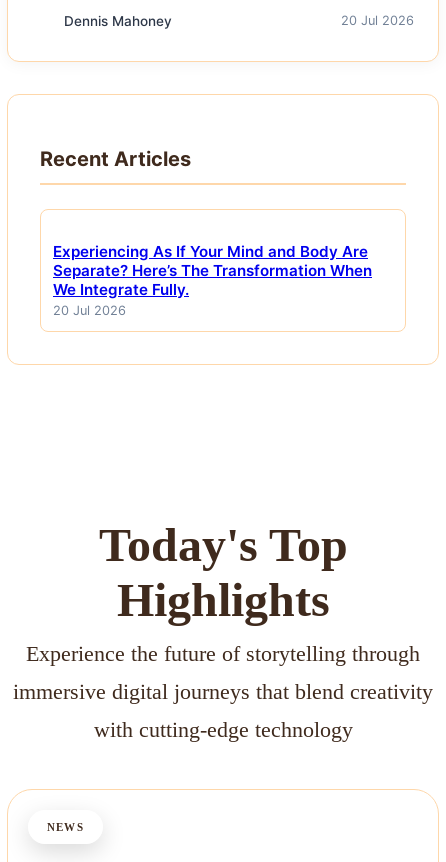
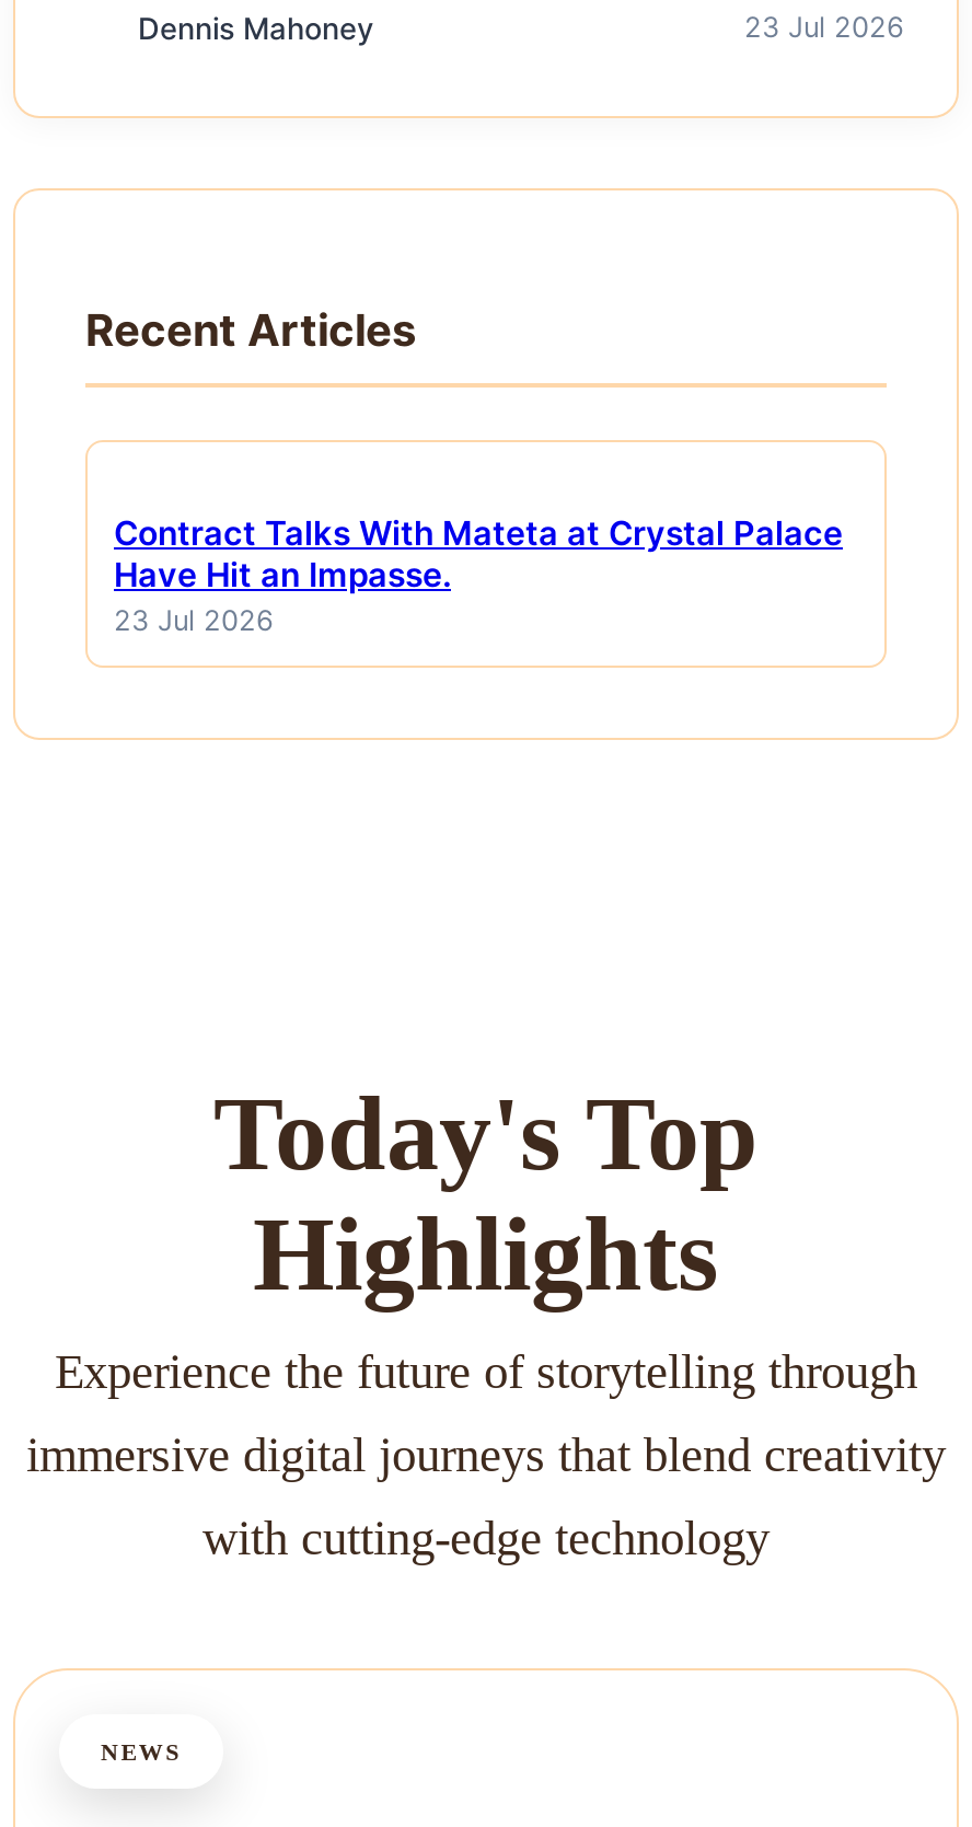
- 20 Jul 2026
+ 23 Jul 2026

- Experiencing As If Your Mind and Body Are
- Separate? Here’s The Transformation When
- We Integrate Fully.
- 20 Jul 2026
+ Contract Talks With Mateta at Crystal Palace
+ Have Hit an Impasse.
+ 23 Jul 2026
